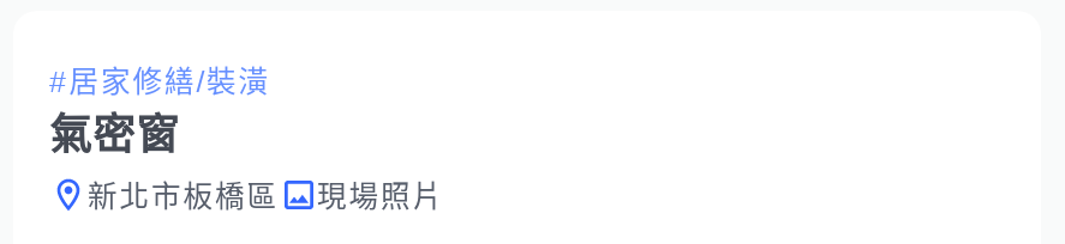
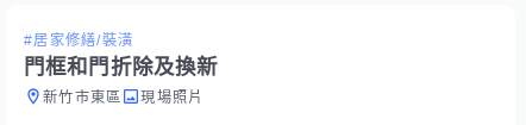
- 氣密窗
- 新北市板橋區
+ 門框和門折除及換新
+ 新竹市東區
